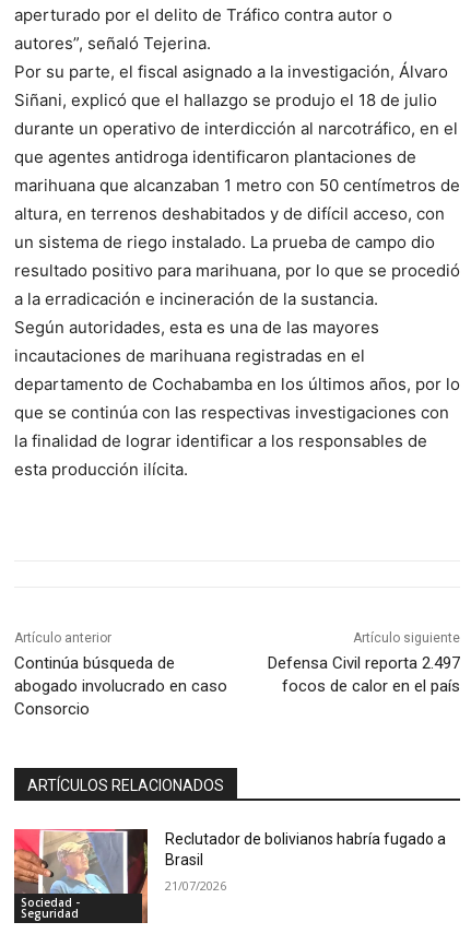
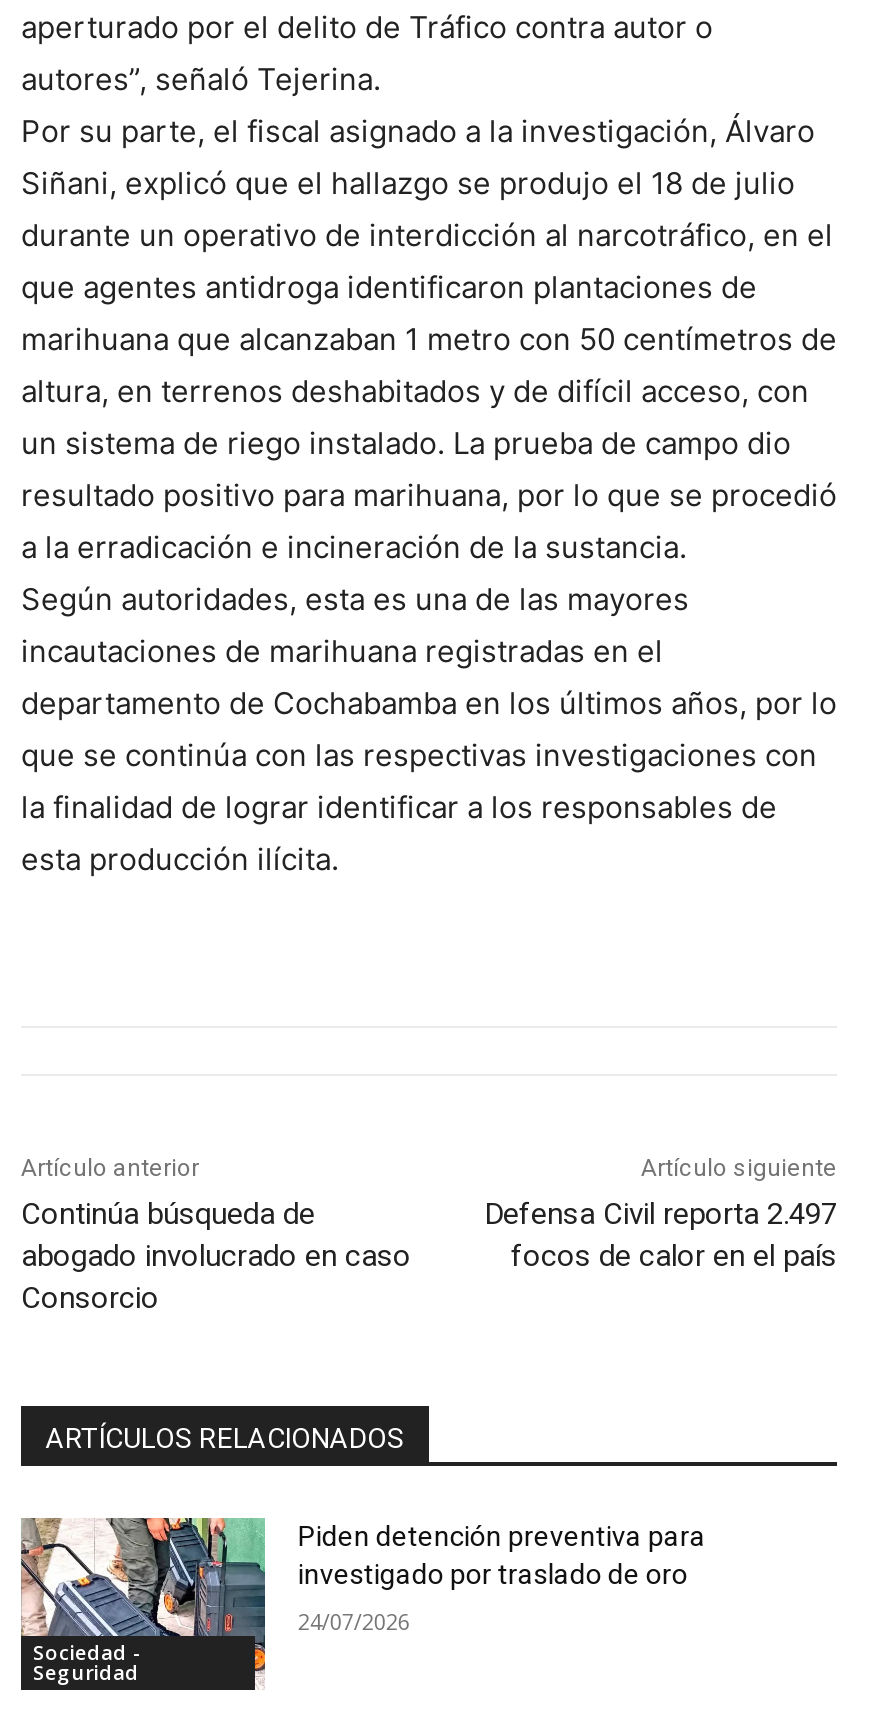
- [image]
- Reclutador de bolivianos habría fugado a
- Brasil
+ [image]
+ Piden detención preventiva para
+ investigado por traslado de oro

- 21/07/2026
+ 24/07/2026
